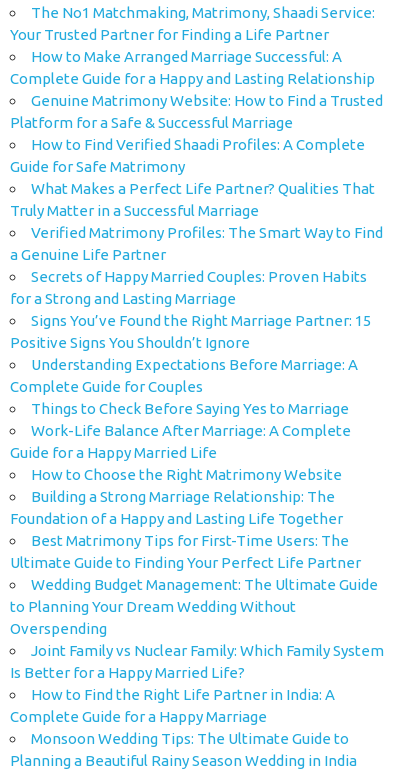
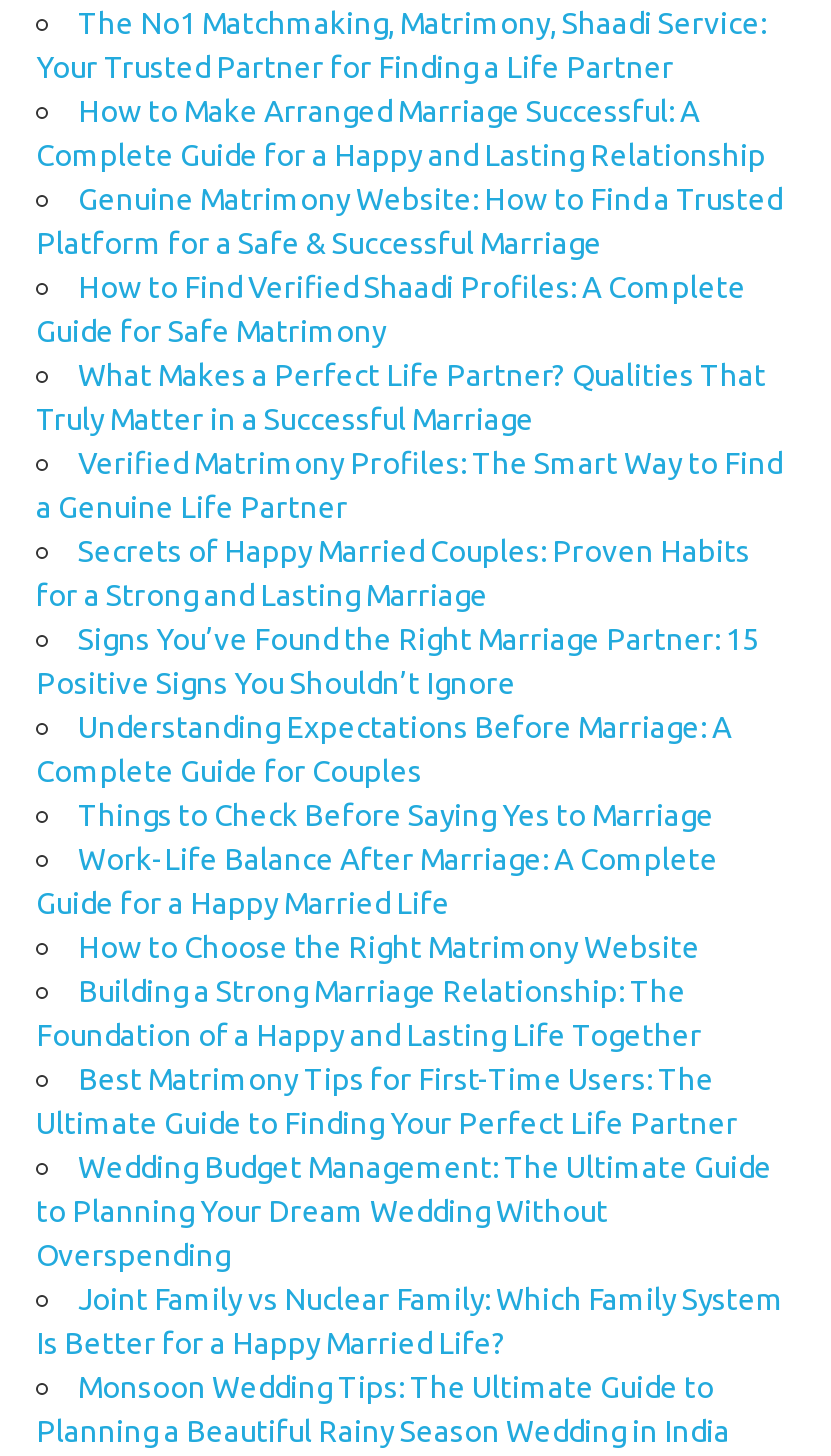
- How to Find the Right Life Partner in India: A
- Complete Guide for a Happy Marriage
